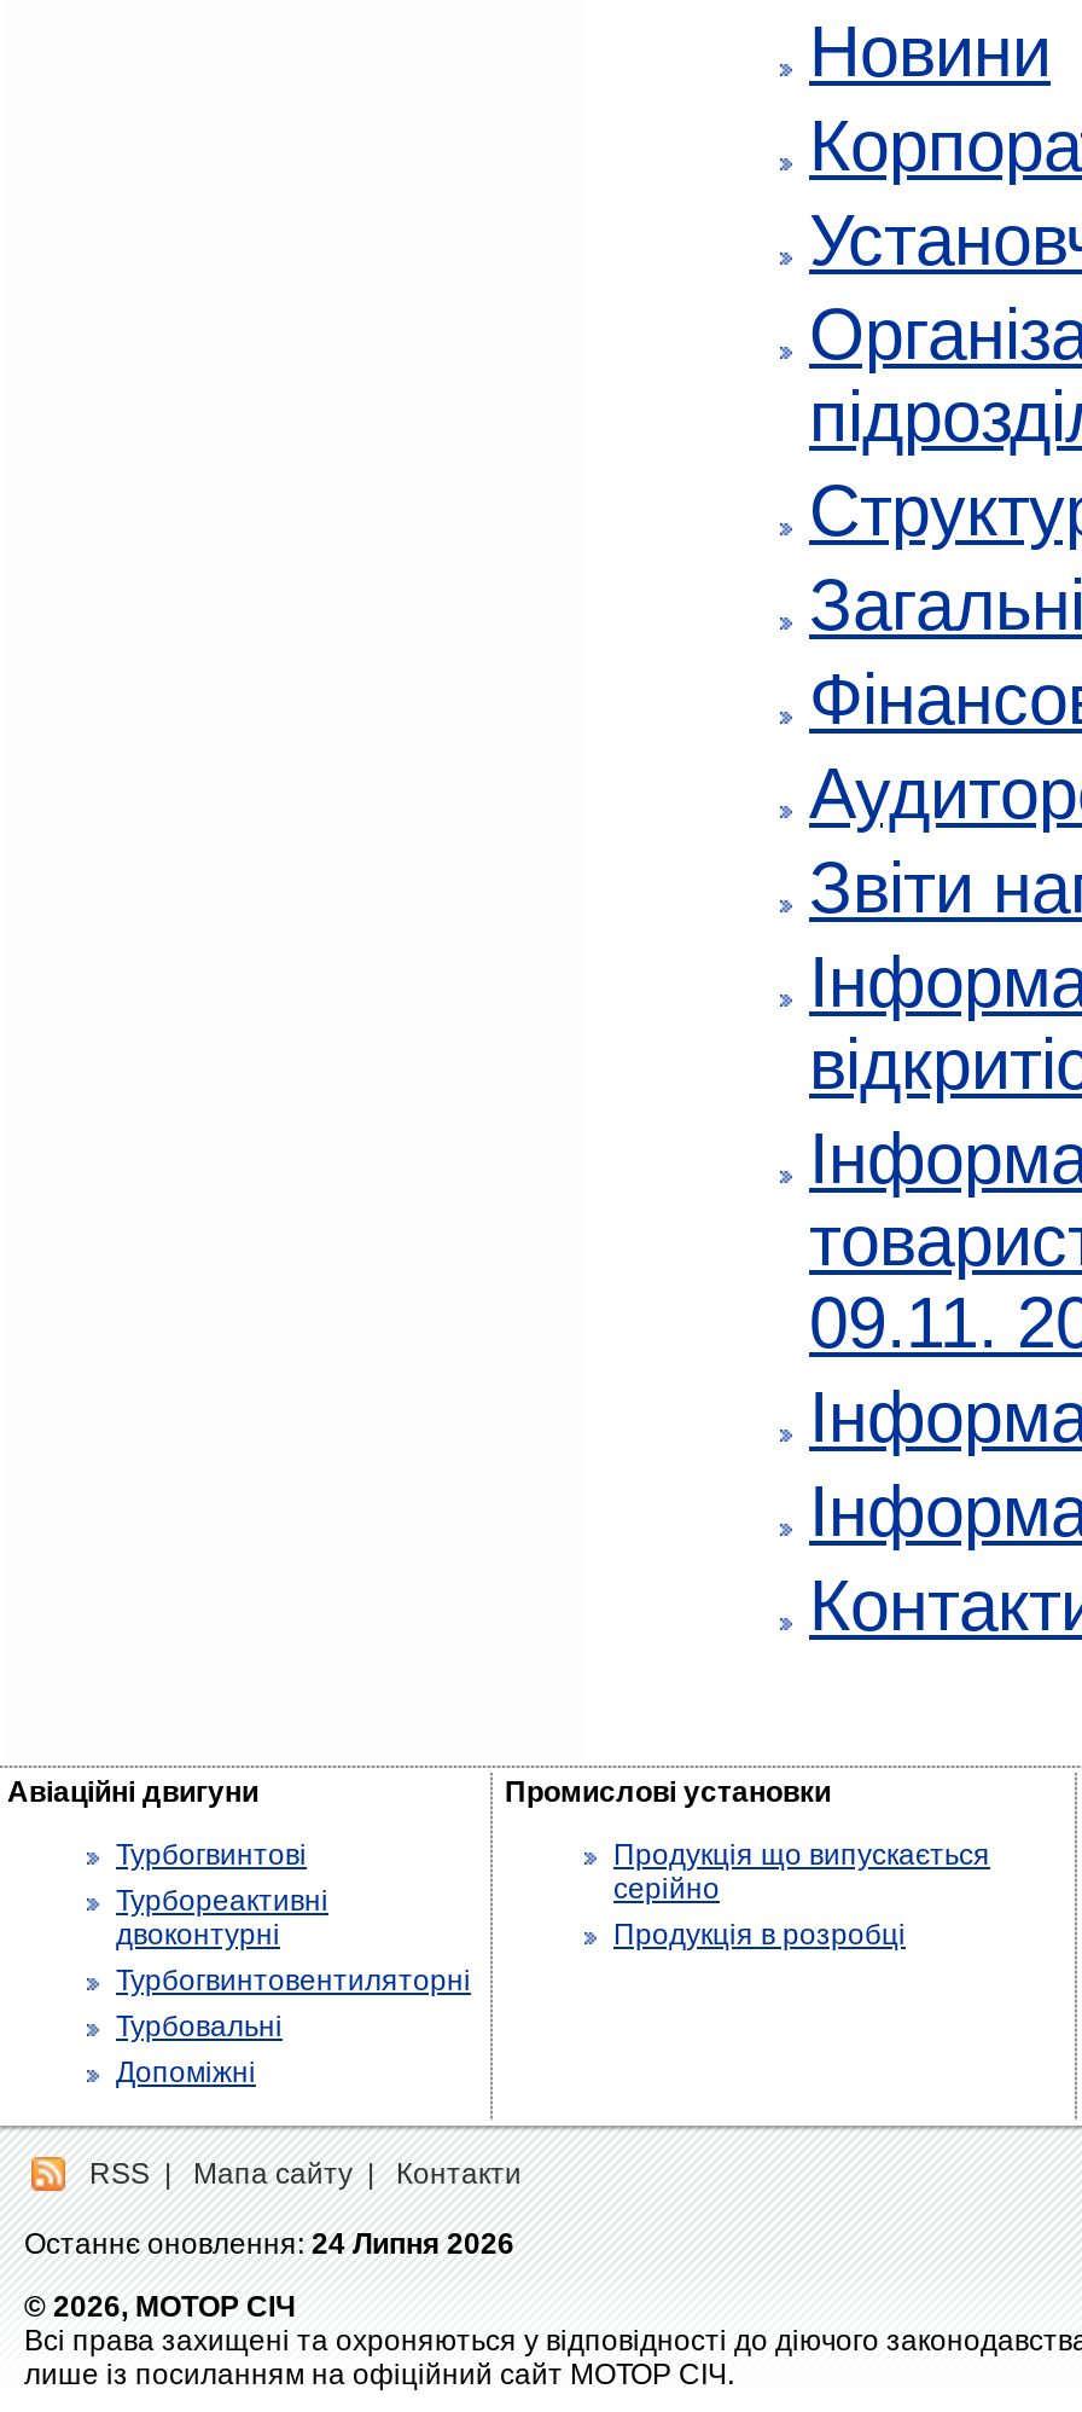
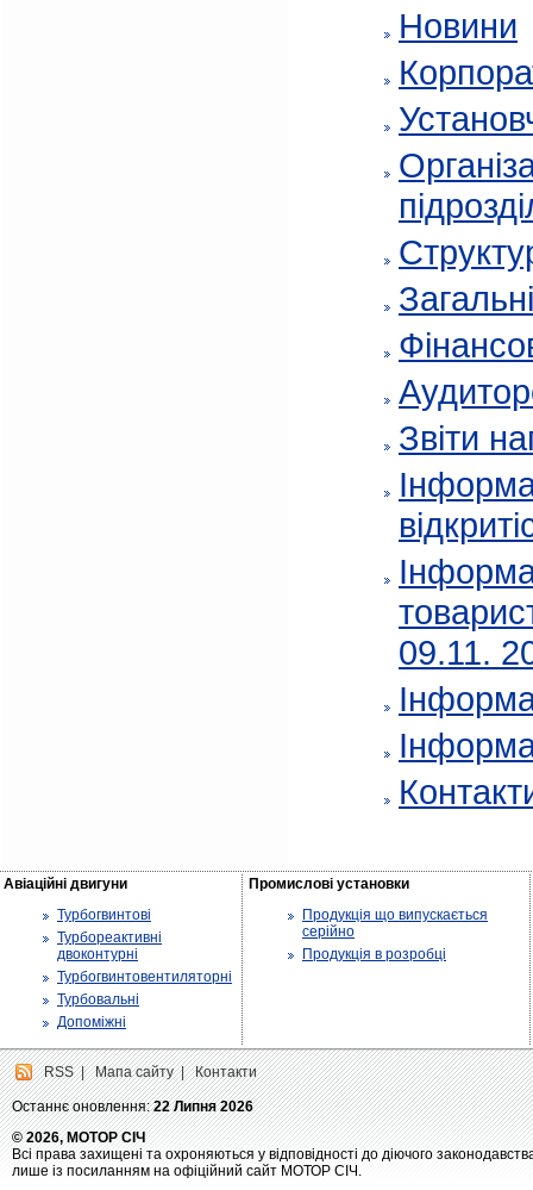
- Останнє оновлення: 24 Липня 2026
+ Останнє оновлення: 22 Липня 2026
